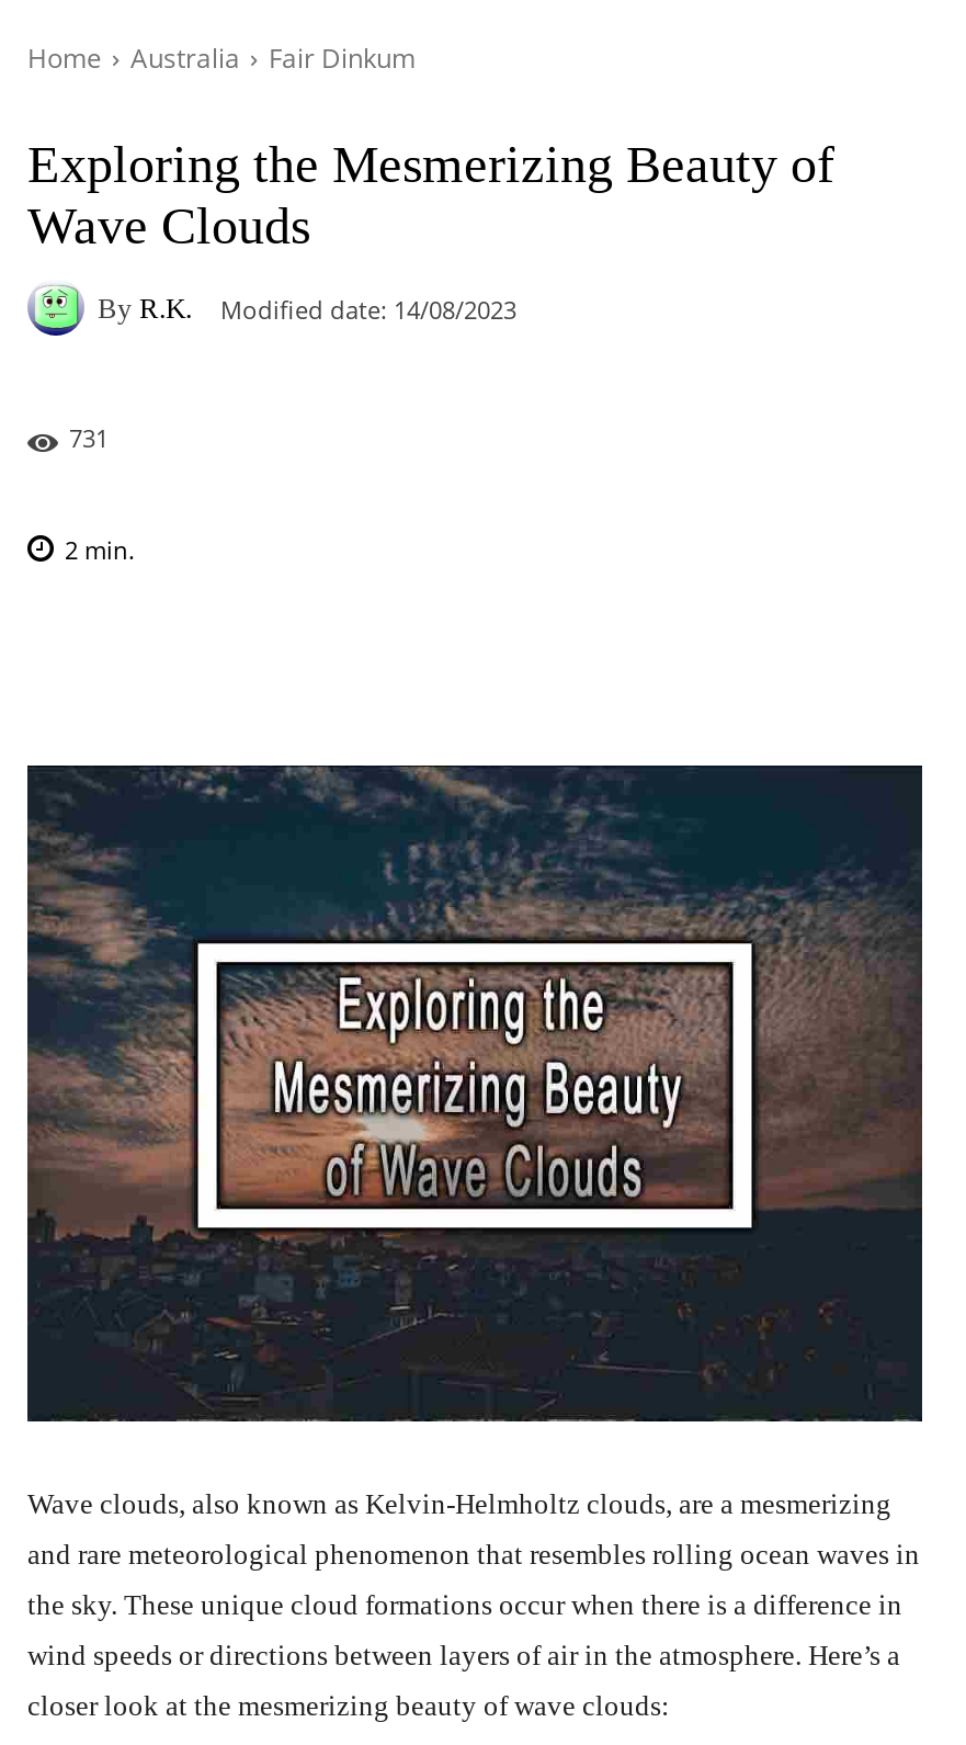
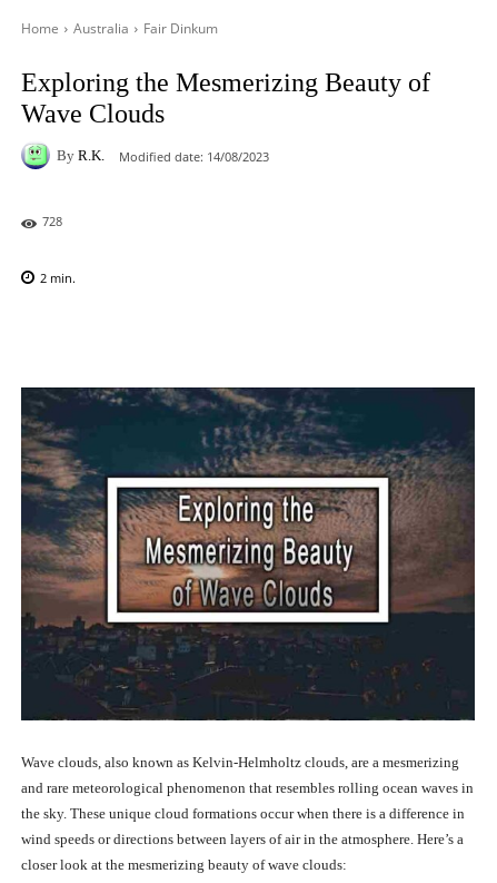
- 731
+ 728
